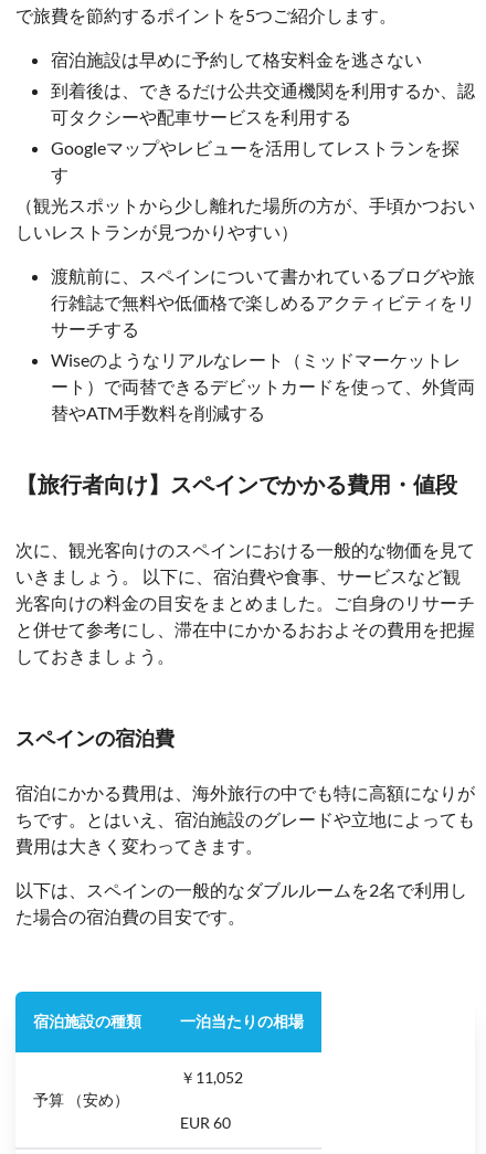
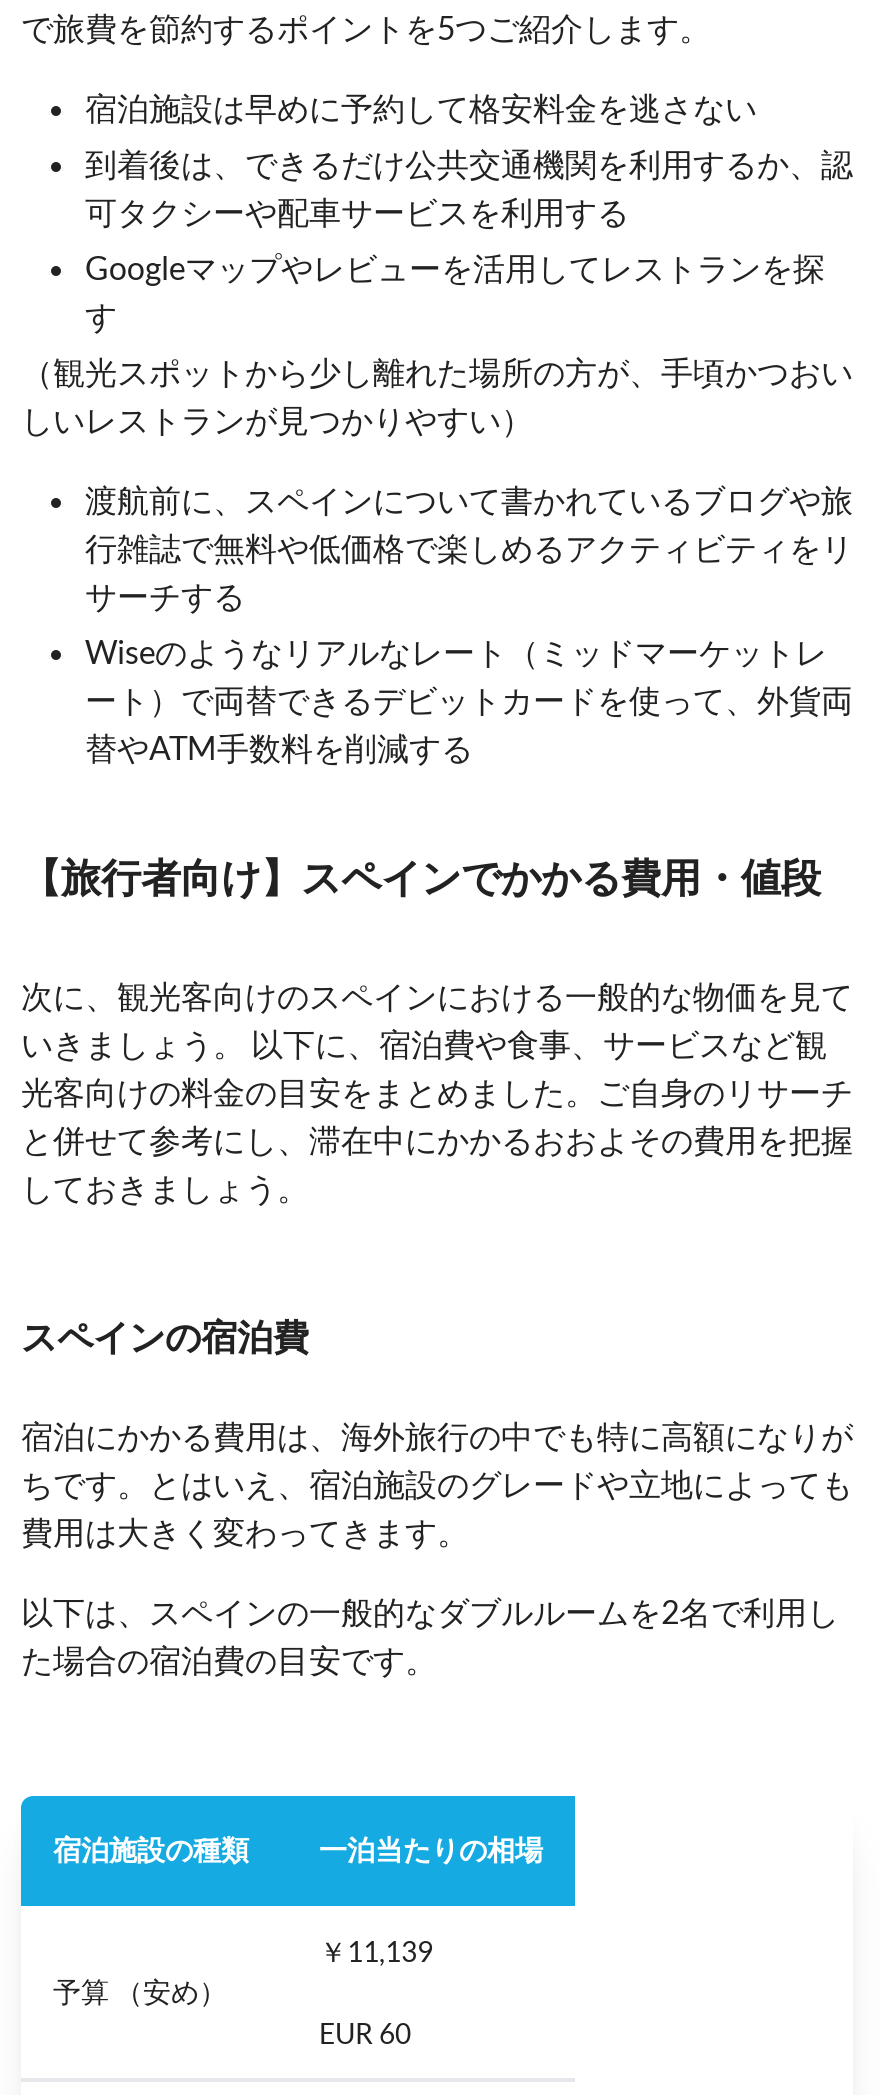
- ￥11,052
+ ￥11,139
